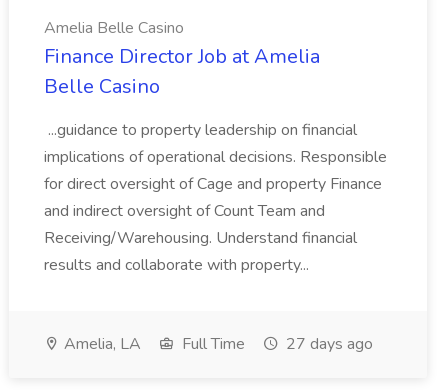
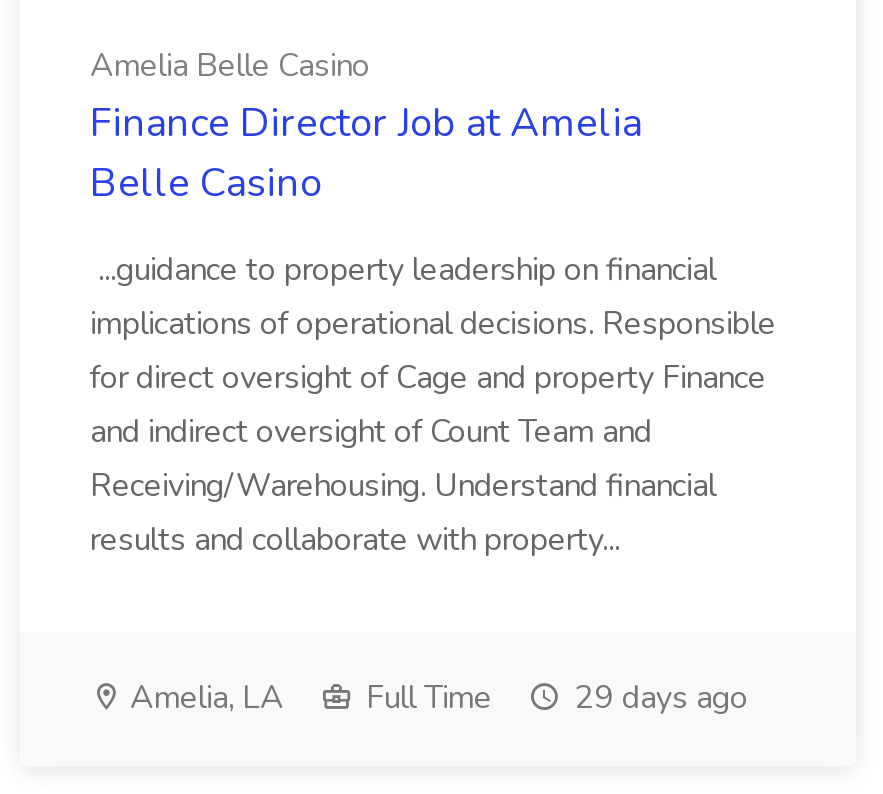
- Amelia, LA Full Time 27 days ago
+ Amelia, LA Full Time 29 days ago
